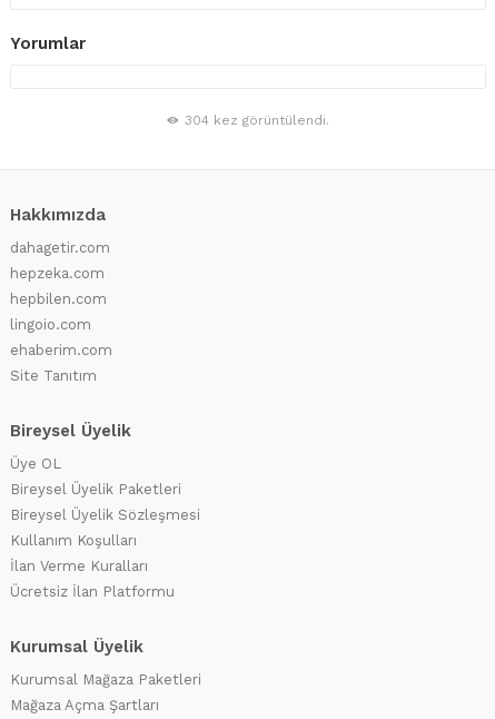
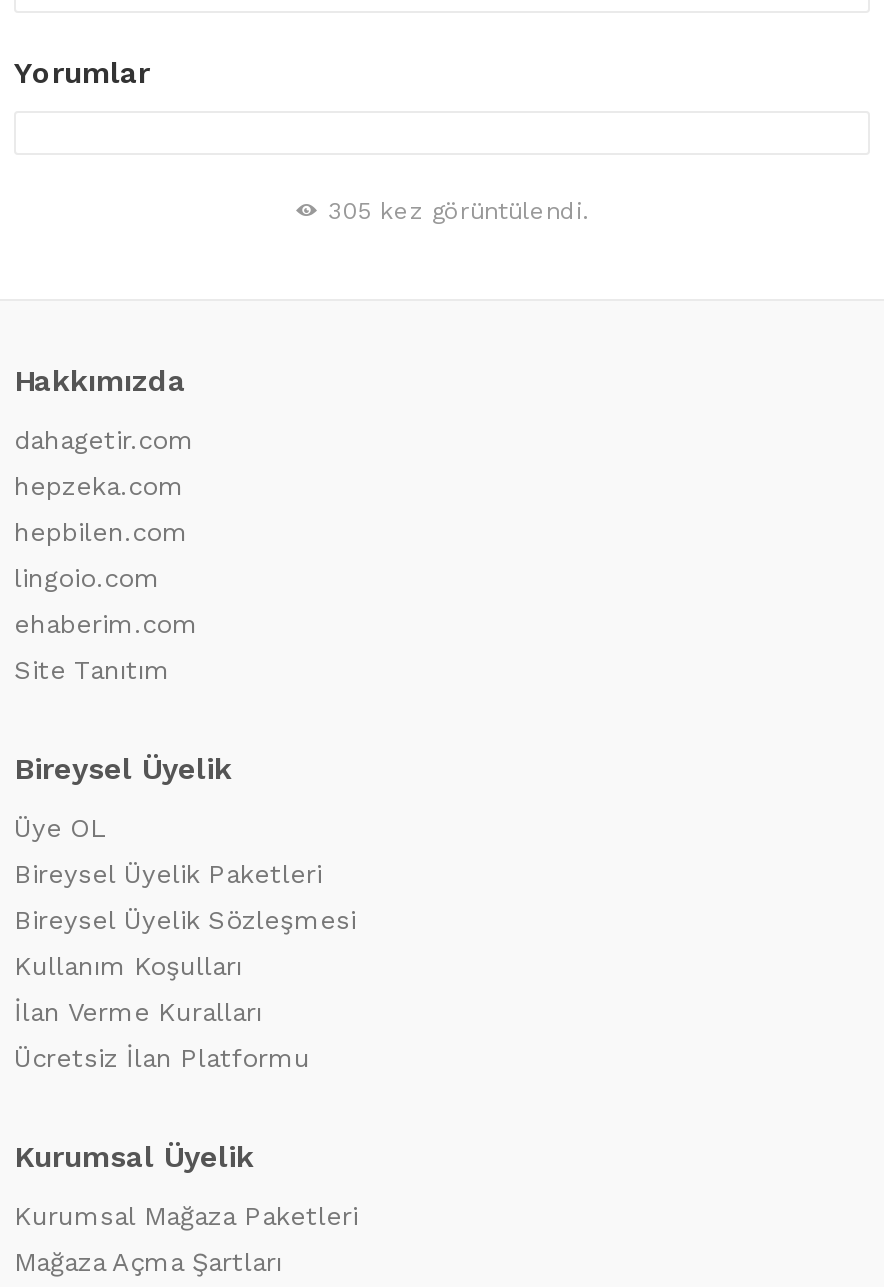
- 304 kez görüntülendi.
+ 305 kez görüntülendi.
